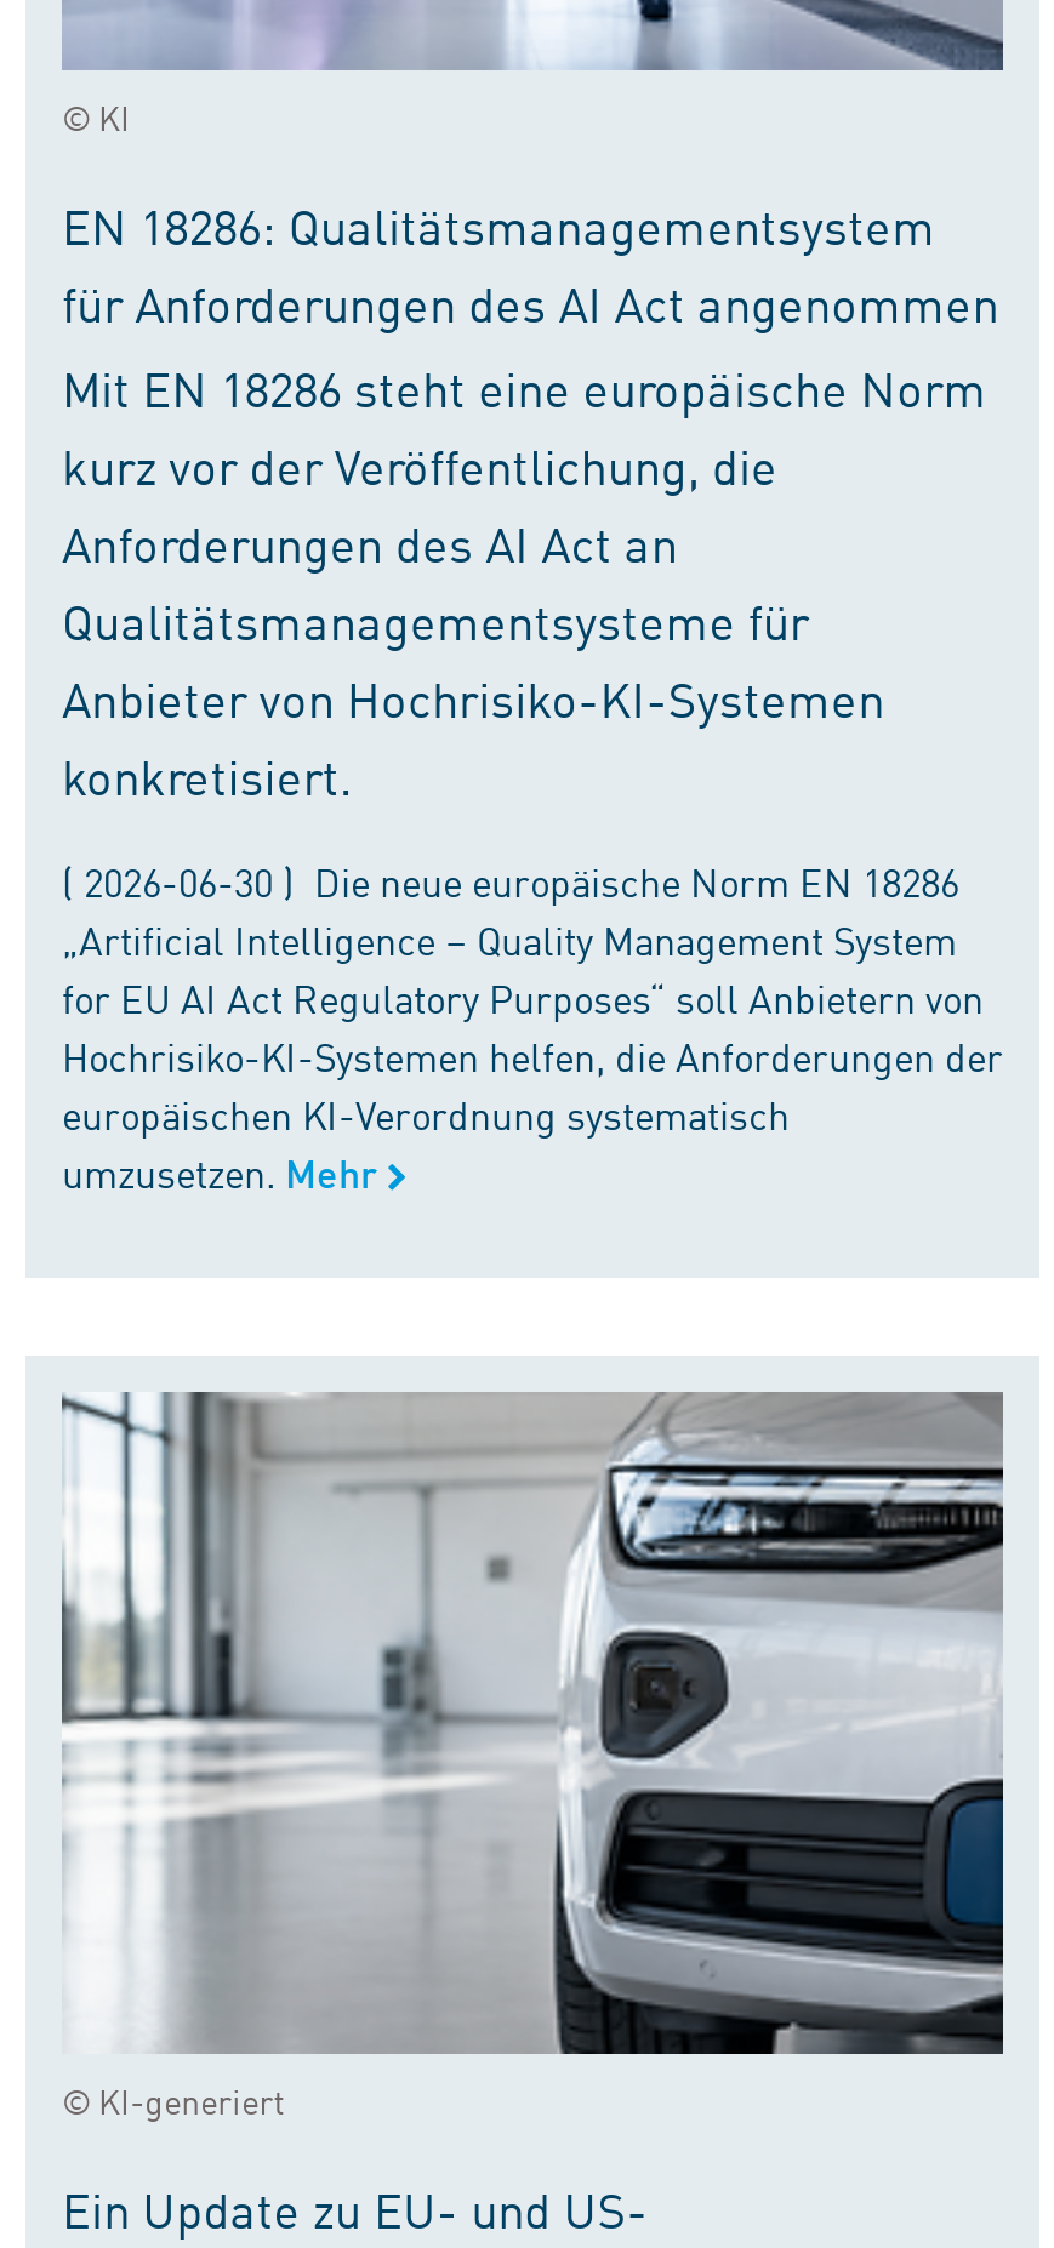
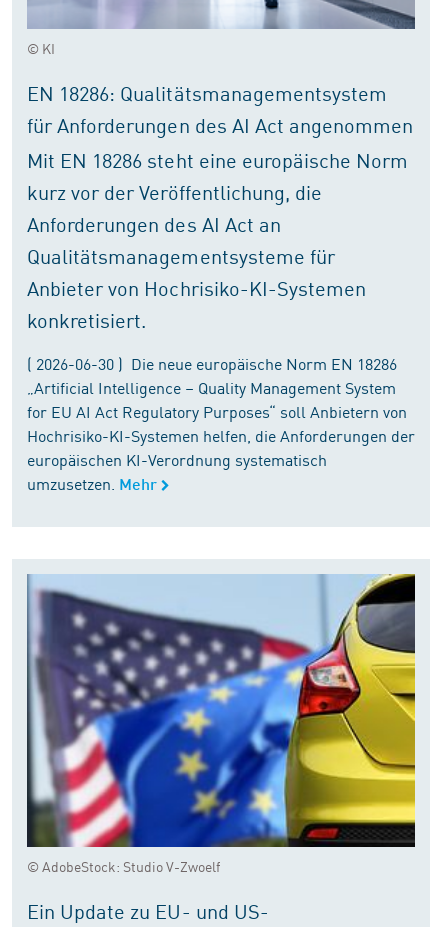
- [image]
- © KI-generiert
+ [image]
+ © AdobeStock: Studio V-Zwoelf
